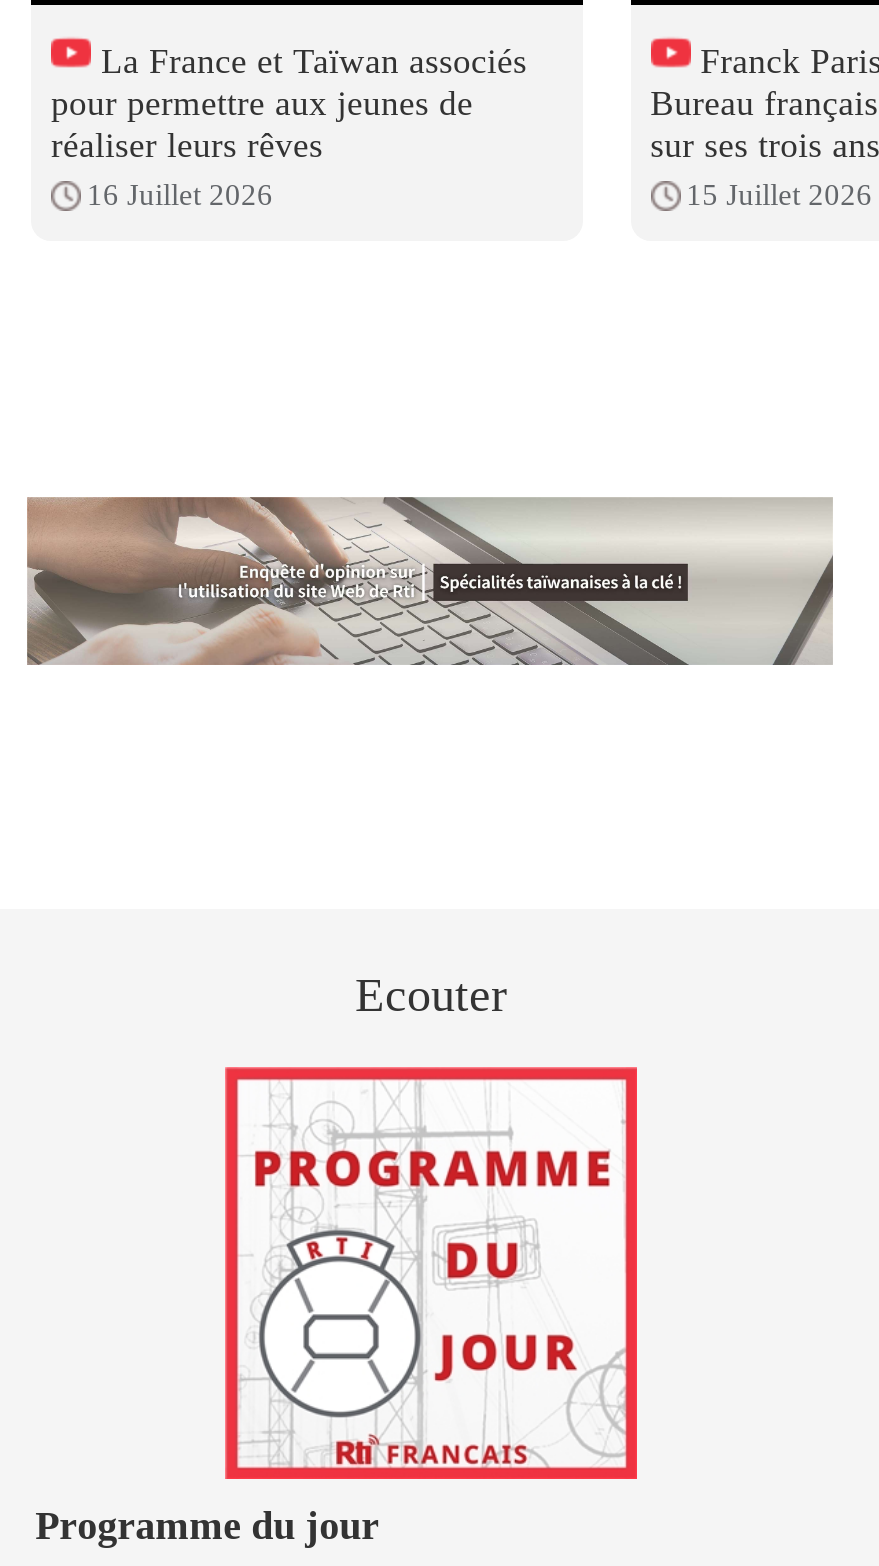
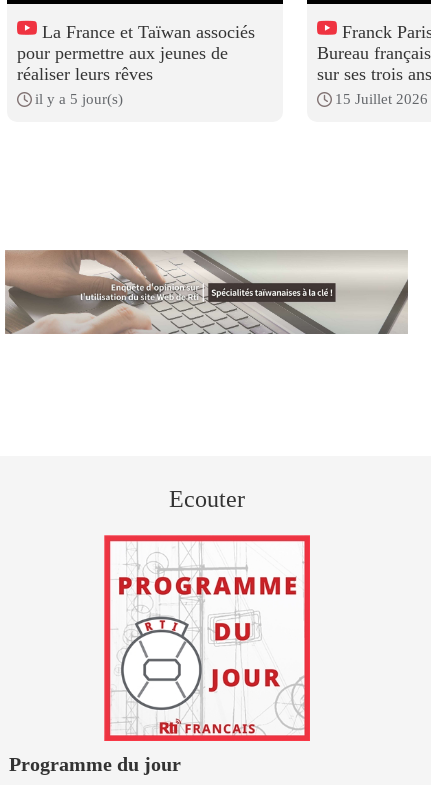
- 16 Juillet 2026
+ il y a 5 jour(s)
